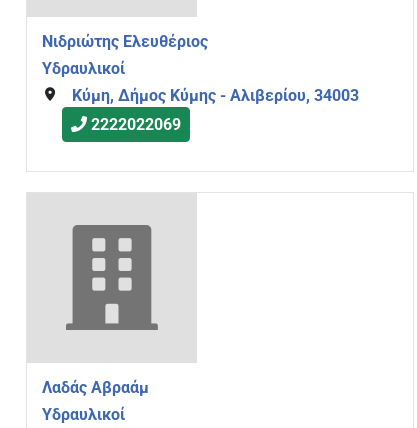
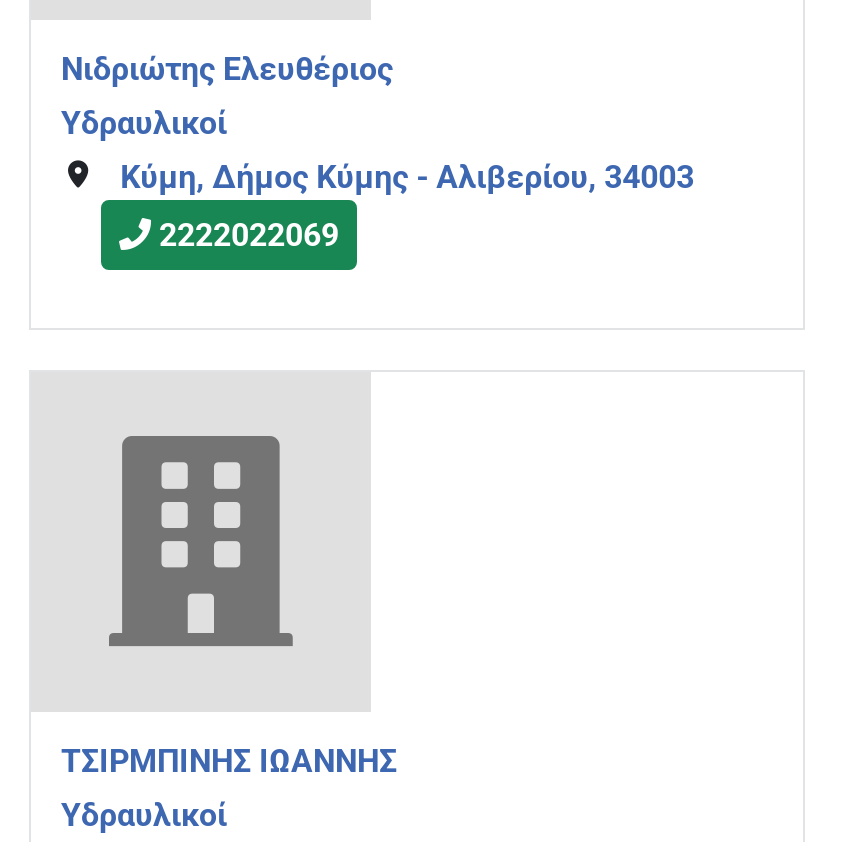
- Λαδάς Αβραάμ
+ ΤΣΙΡΜΠΙΝΗΣ ΙΩΑΝΝΗΣ
